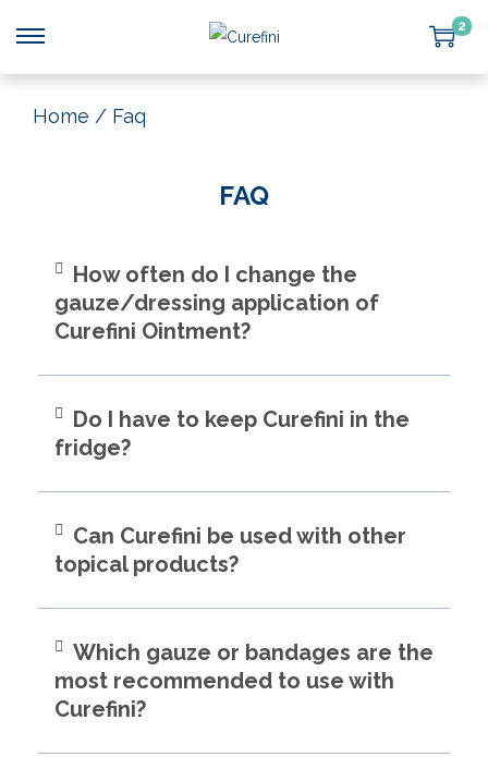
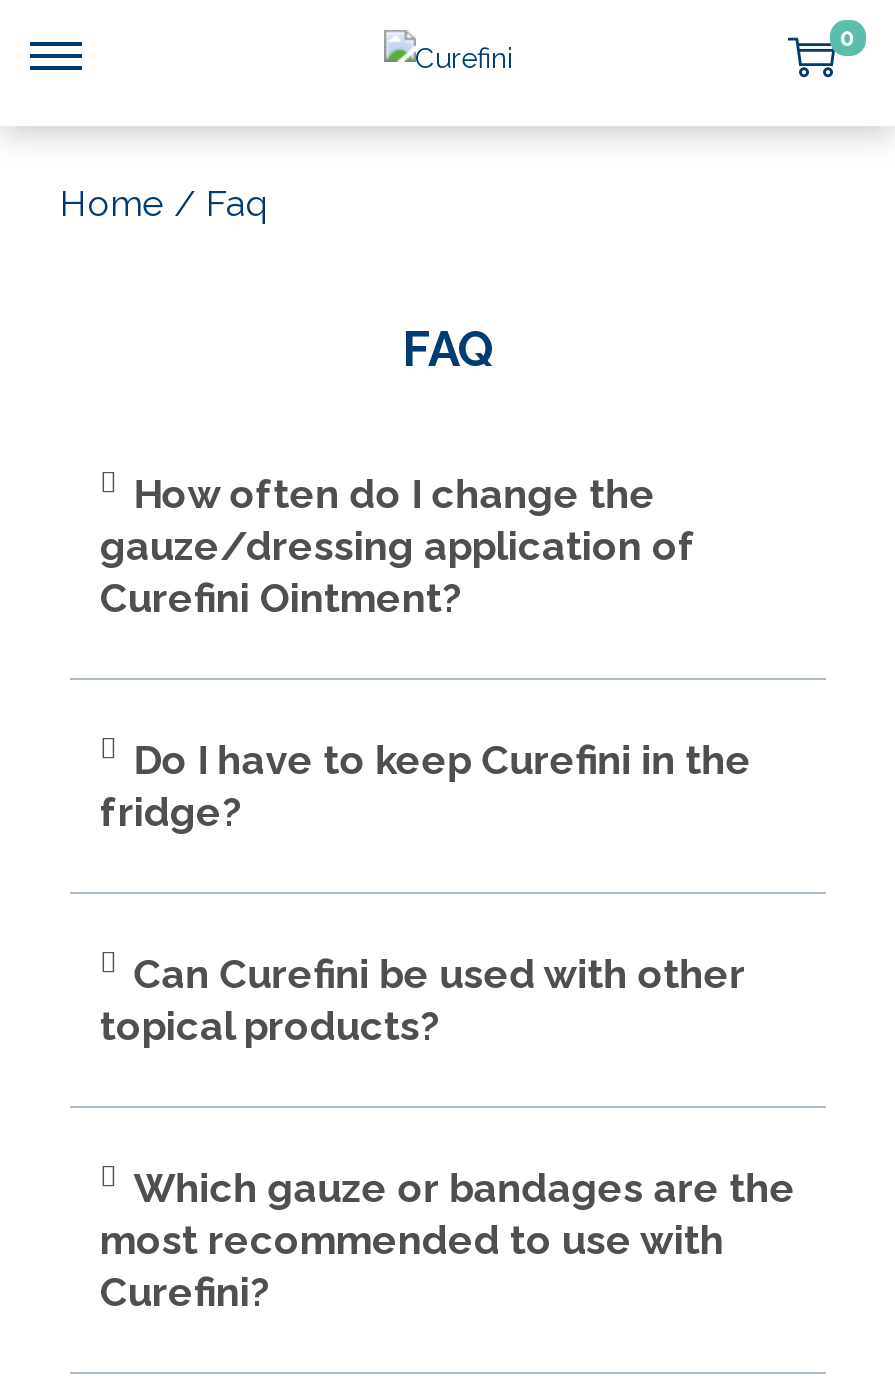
- 2
+ 0
